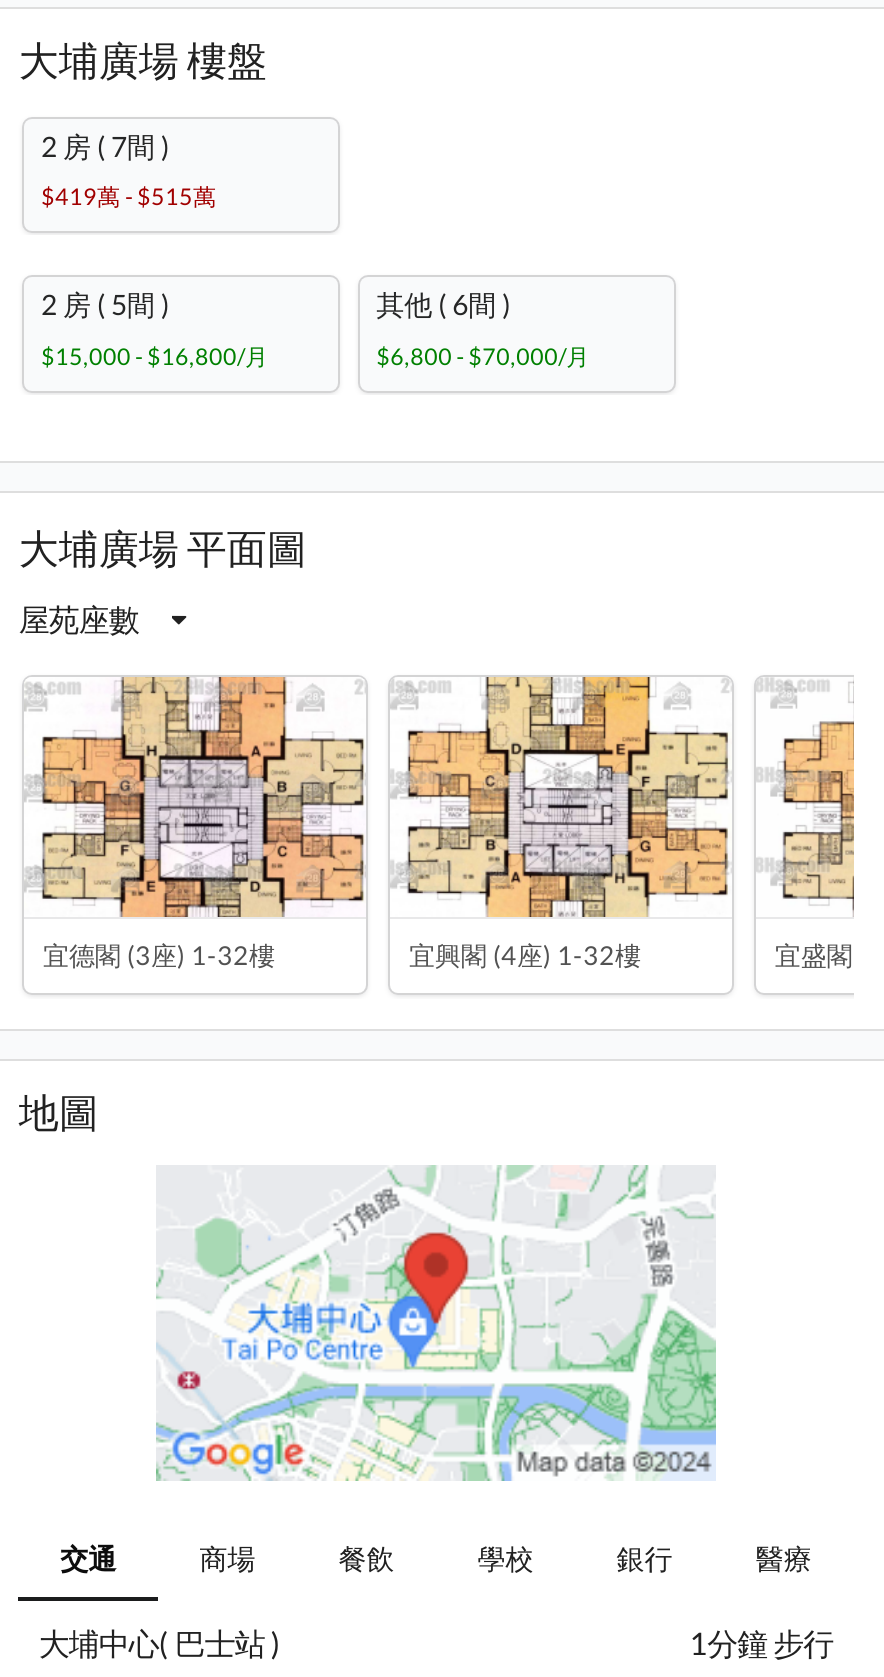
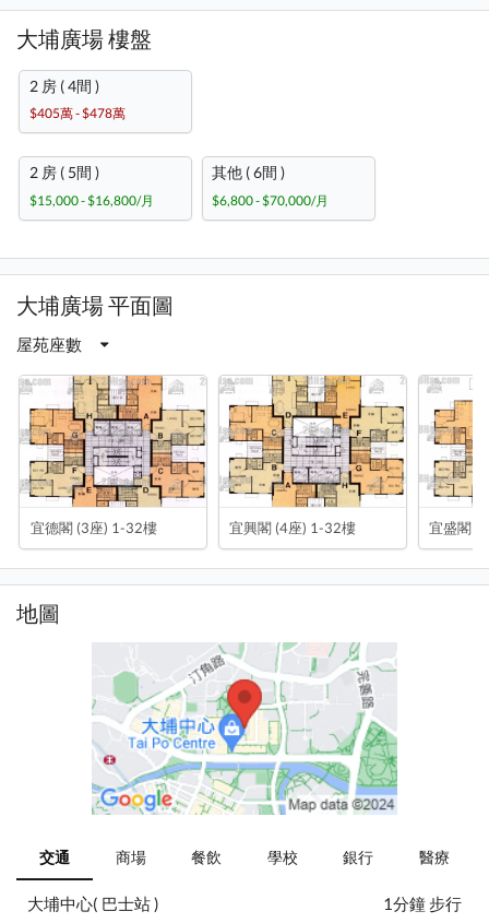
- 2 房 ( 7間 )
+ 2 房 ( 4間 )

- $419萬 - $515萬
+ $405萬 - $478萬
